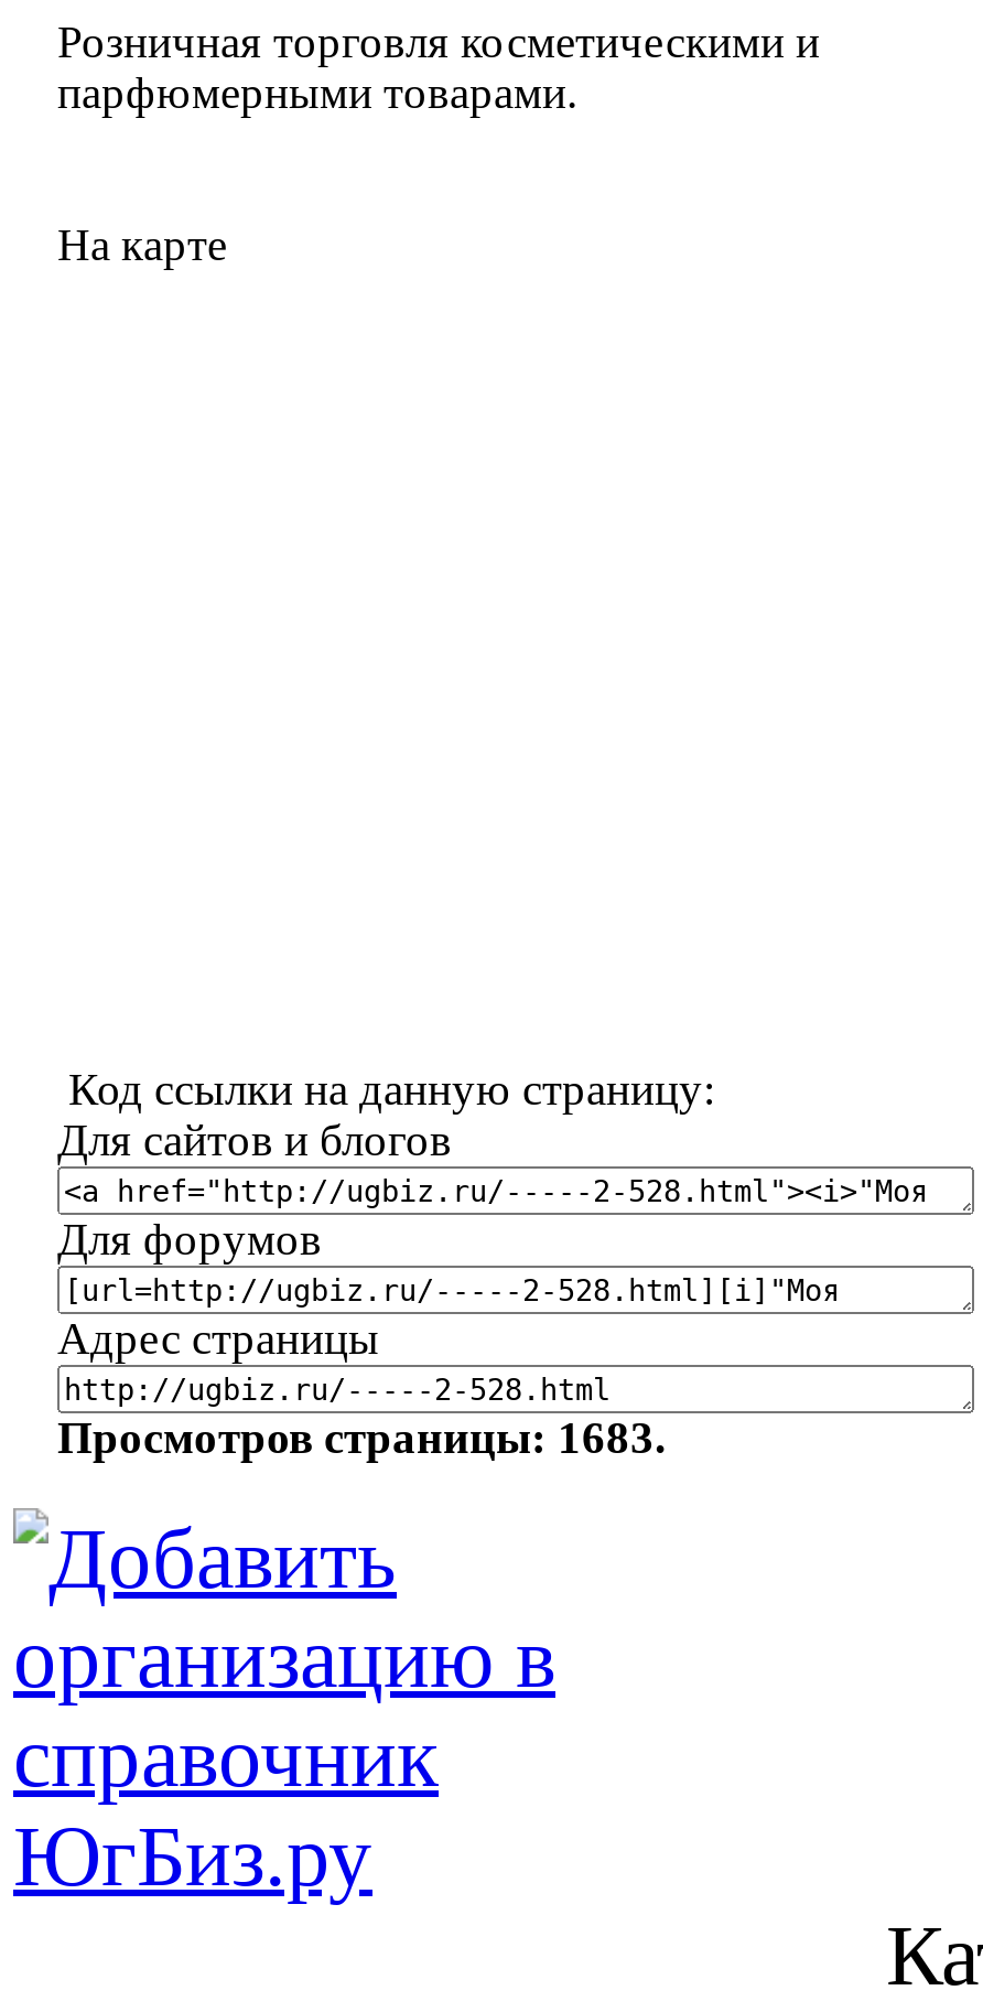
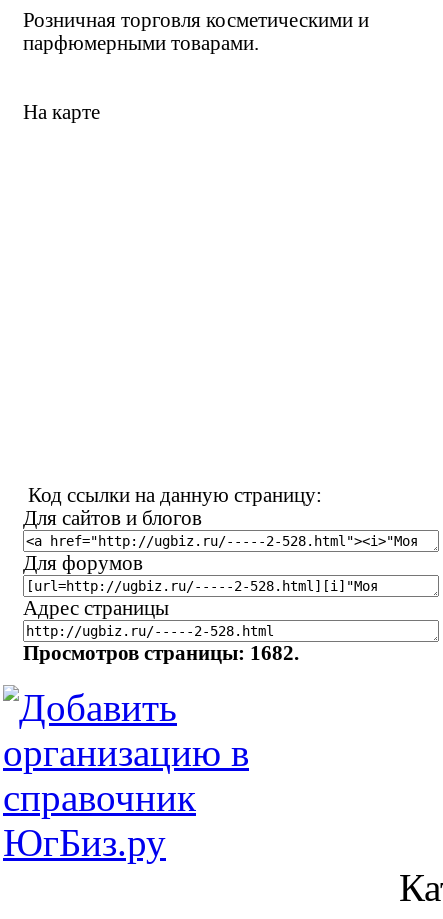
- Просмотров страницы: 1683.
+ Просмотров страницы: 1682.
